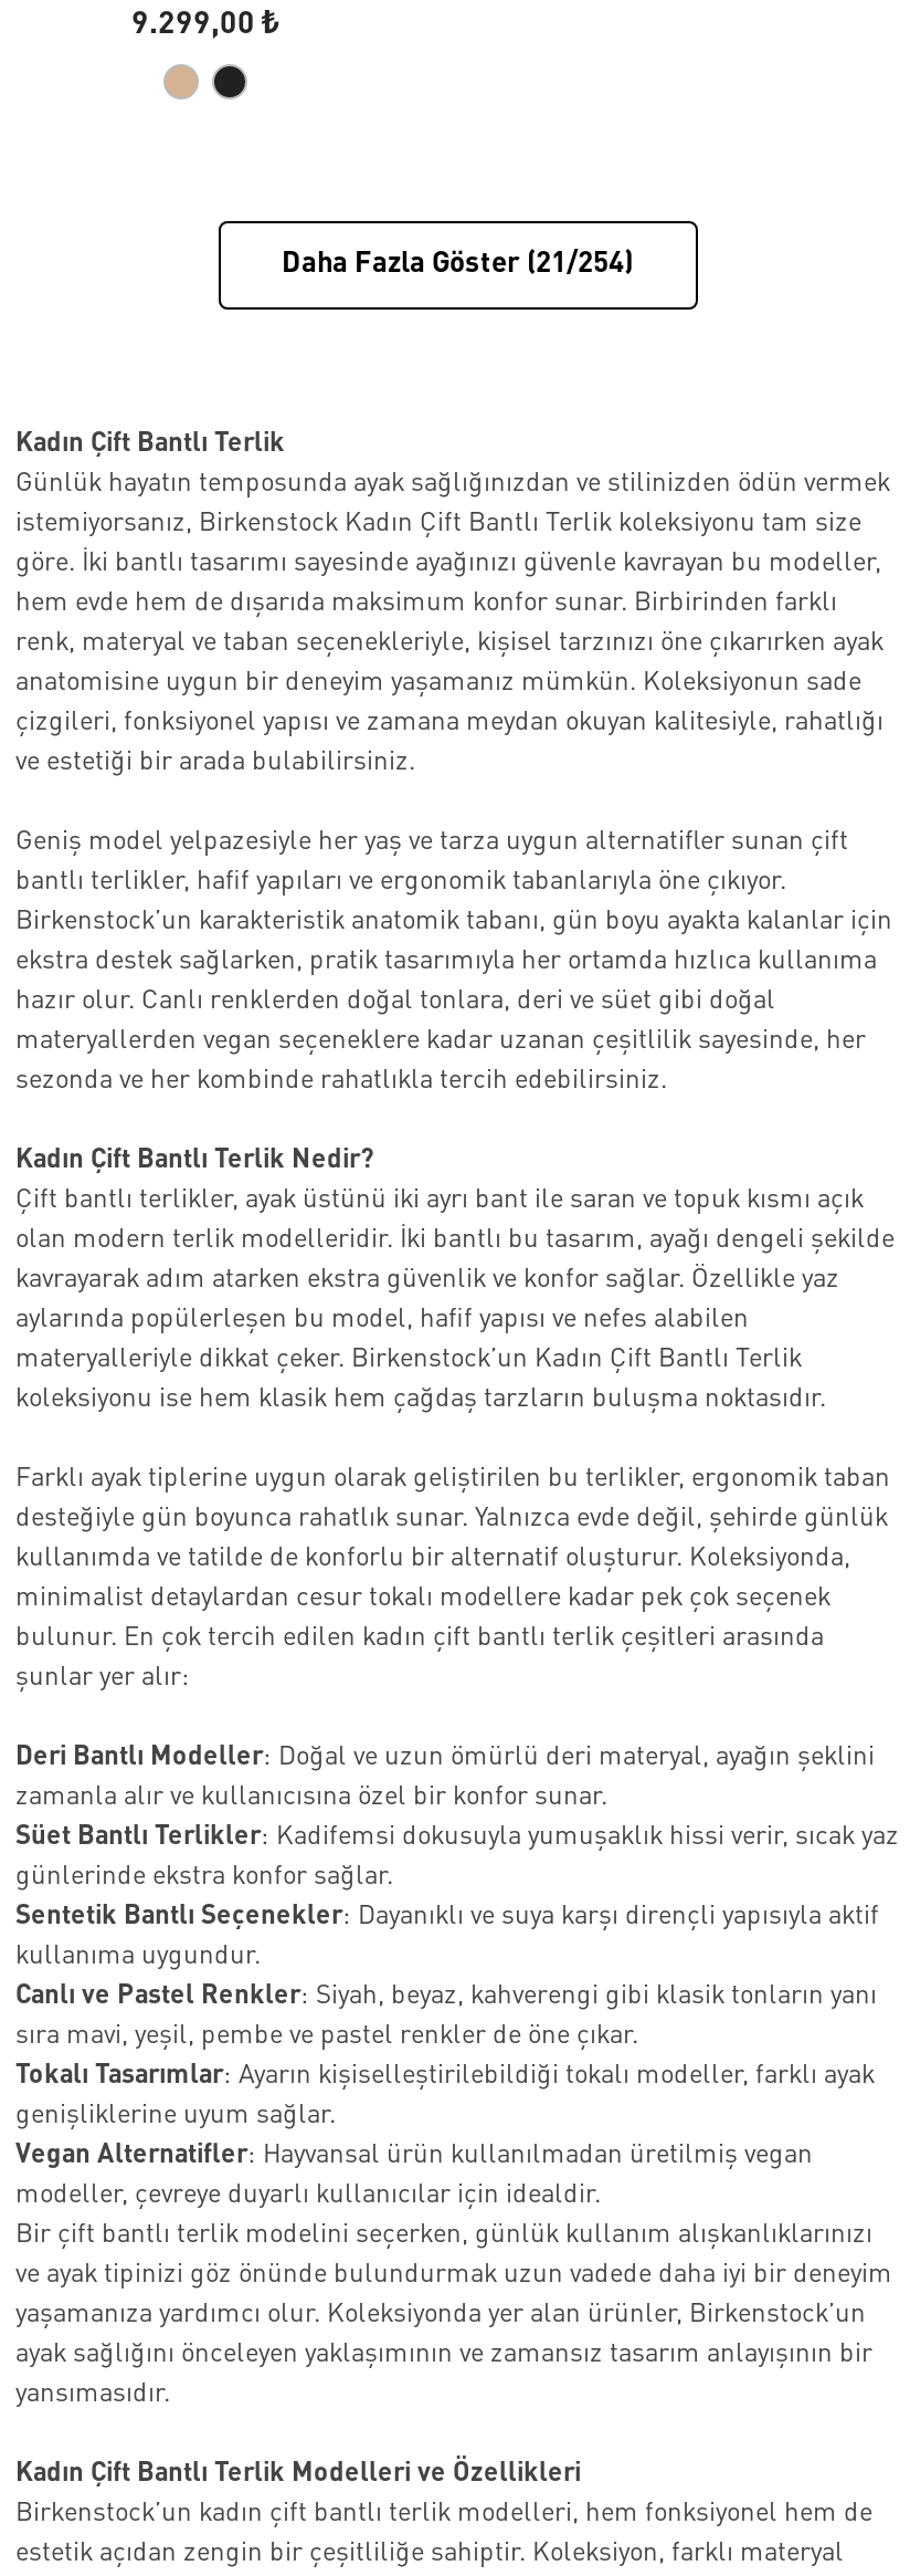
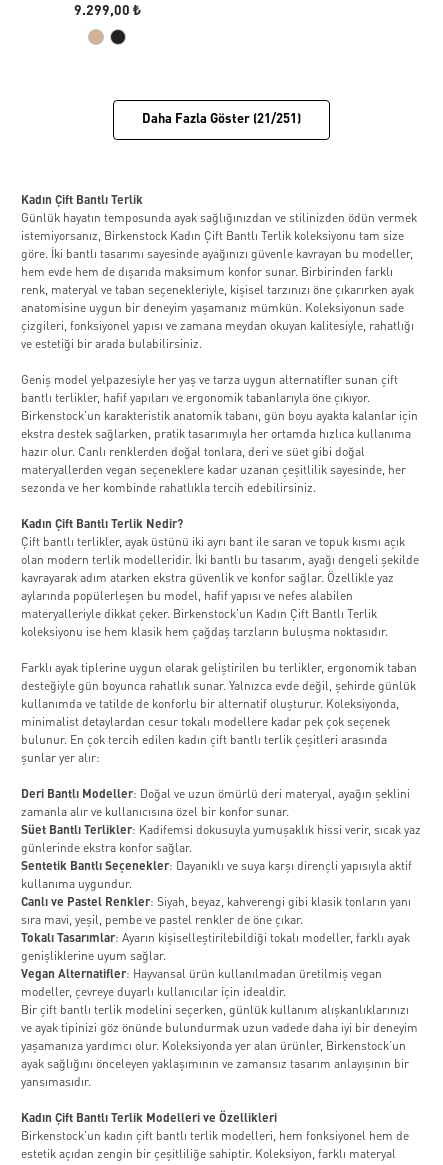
- Daha Fazla Göster (21/254)
+ Daha Fazla Göster (21/251)
